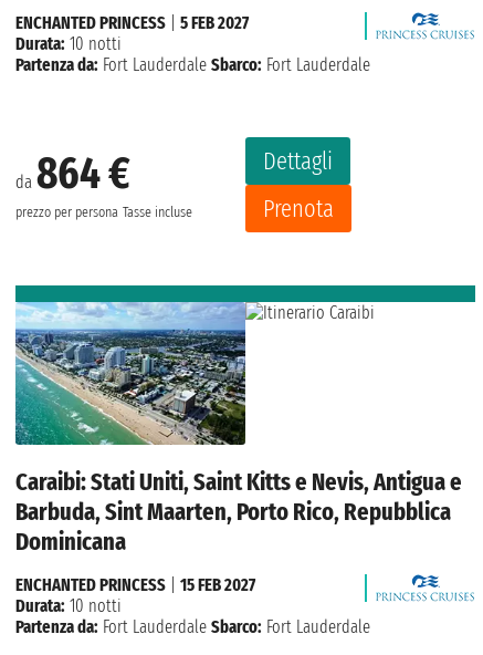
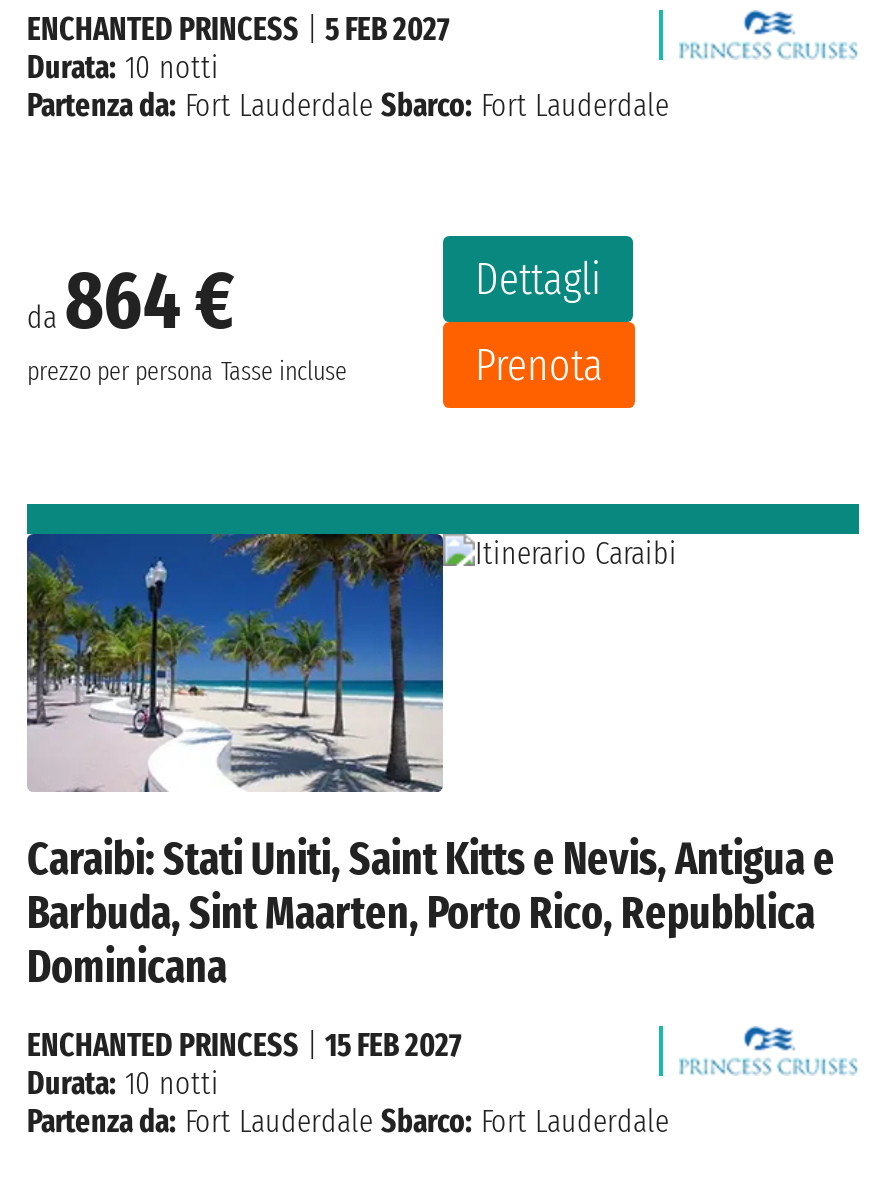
- [image]
+ [image]
